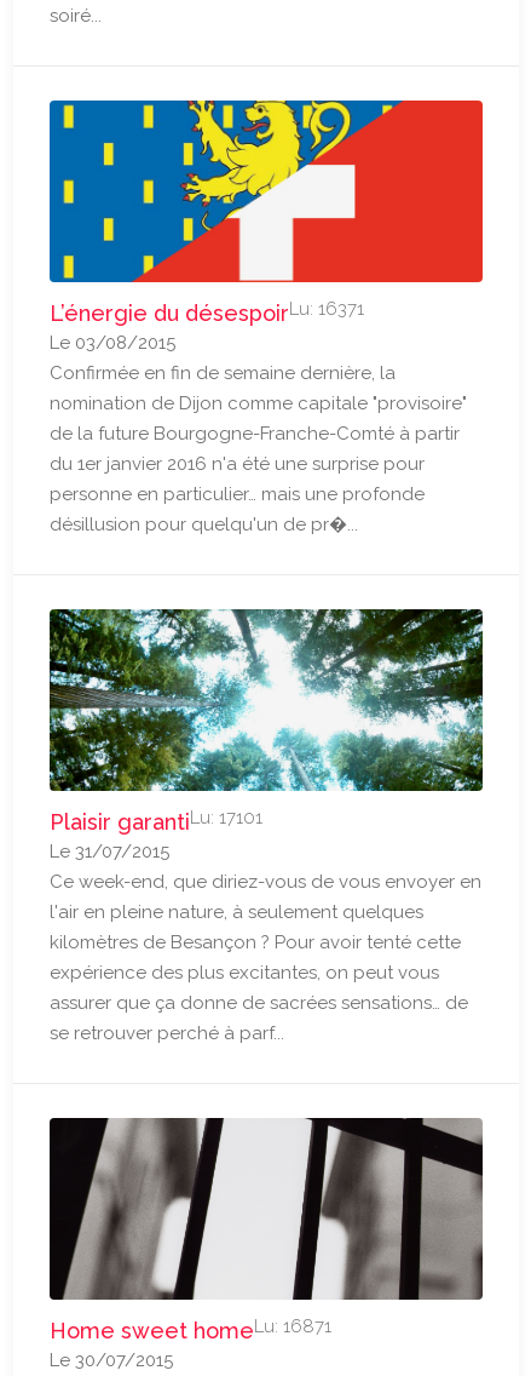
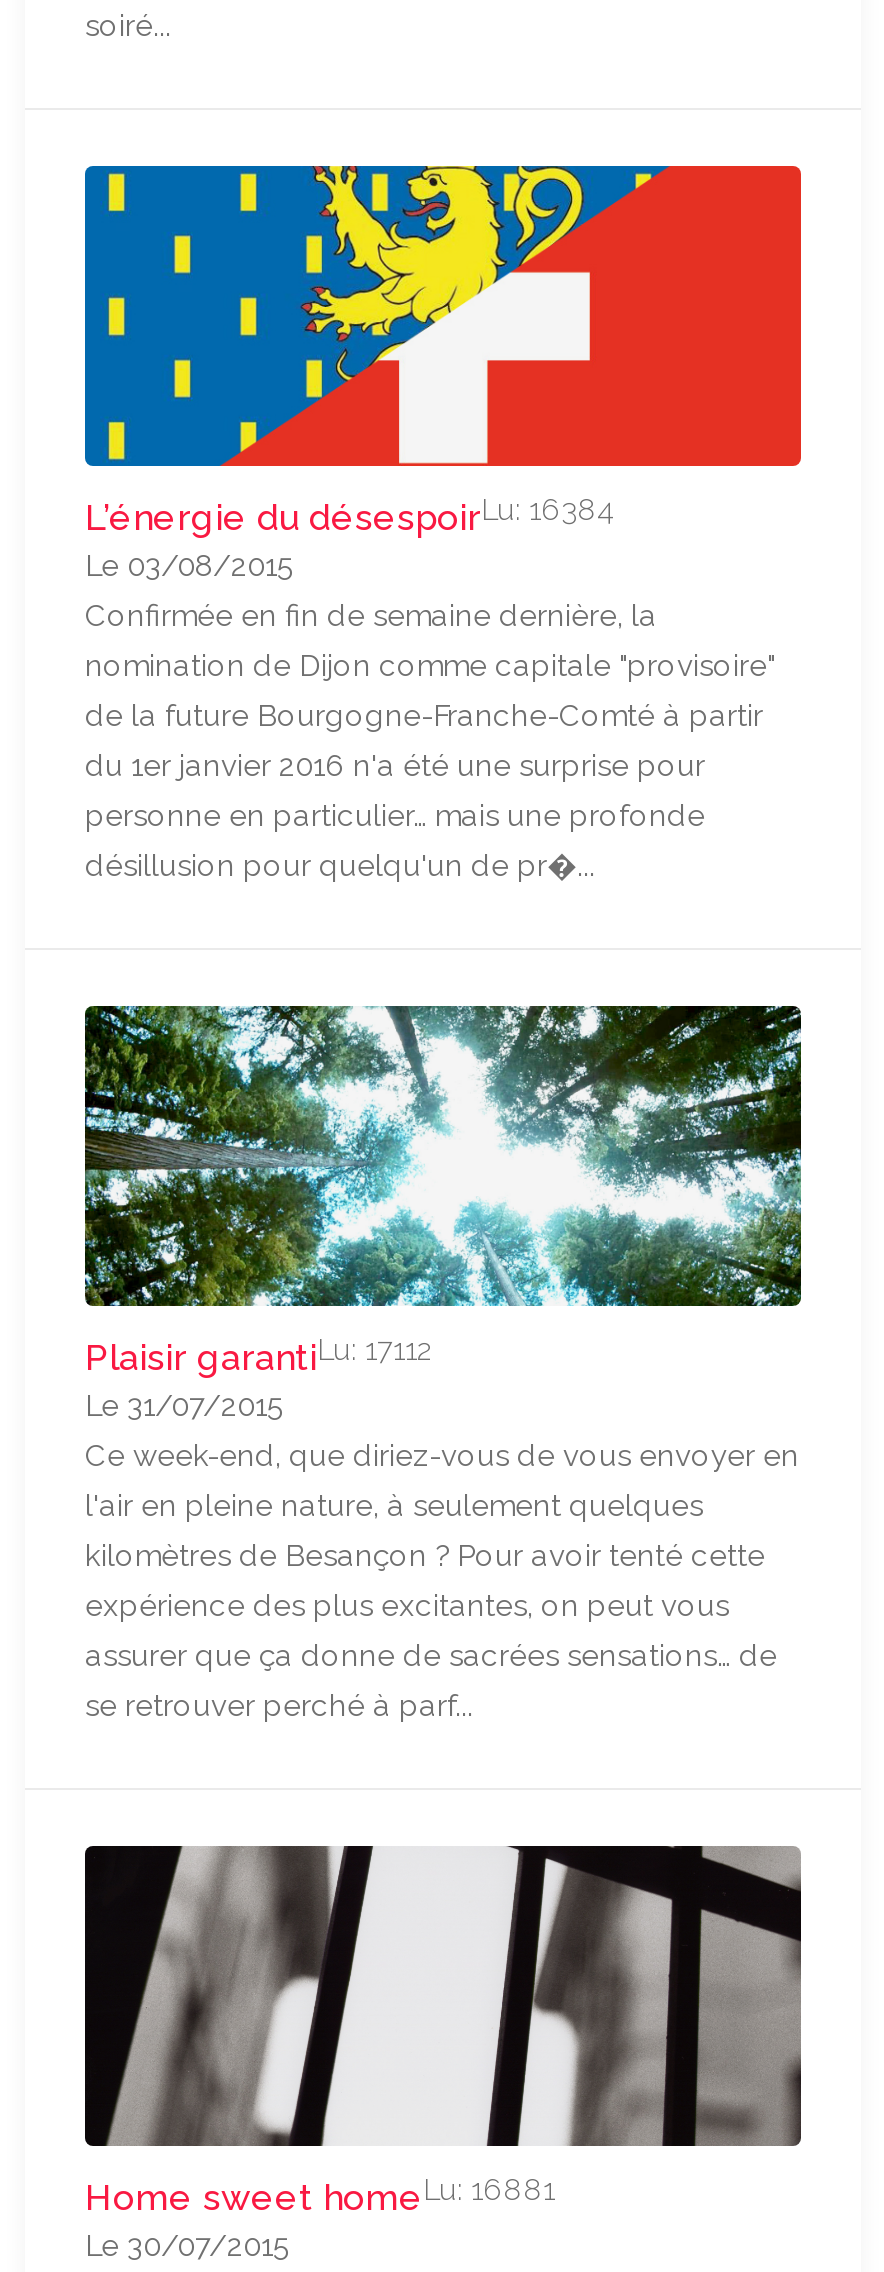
- L’énergie du désespoirLu: 16371
+ L’énergie du désespoirLu: 16384

- Plaisir garantiLu: 17101
+ Plaisir garantiLu: 17112

- Home sweet homeLu: 16871
+ Home sweet homeLu: 16881
